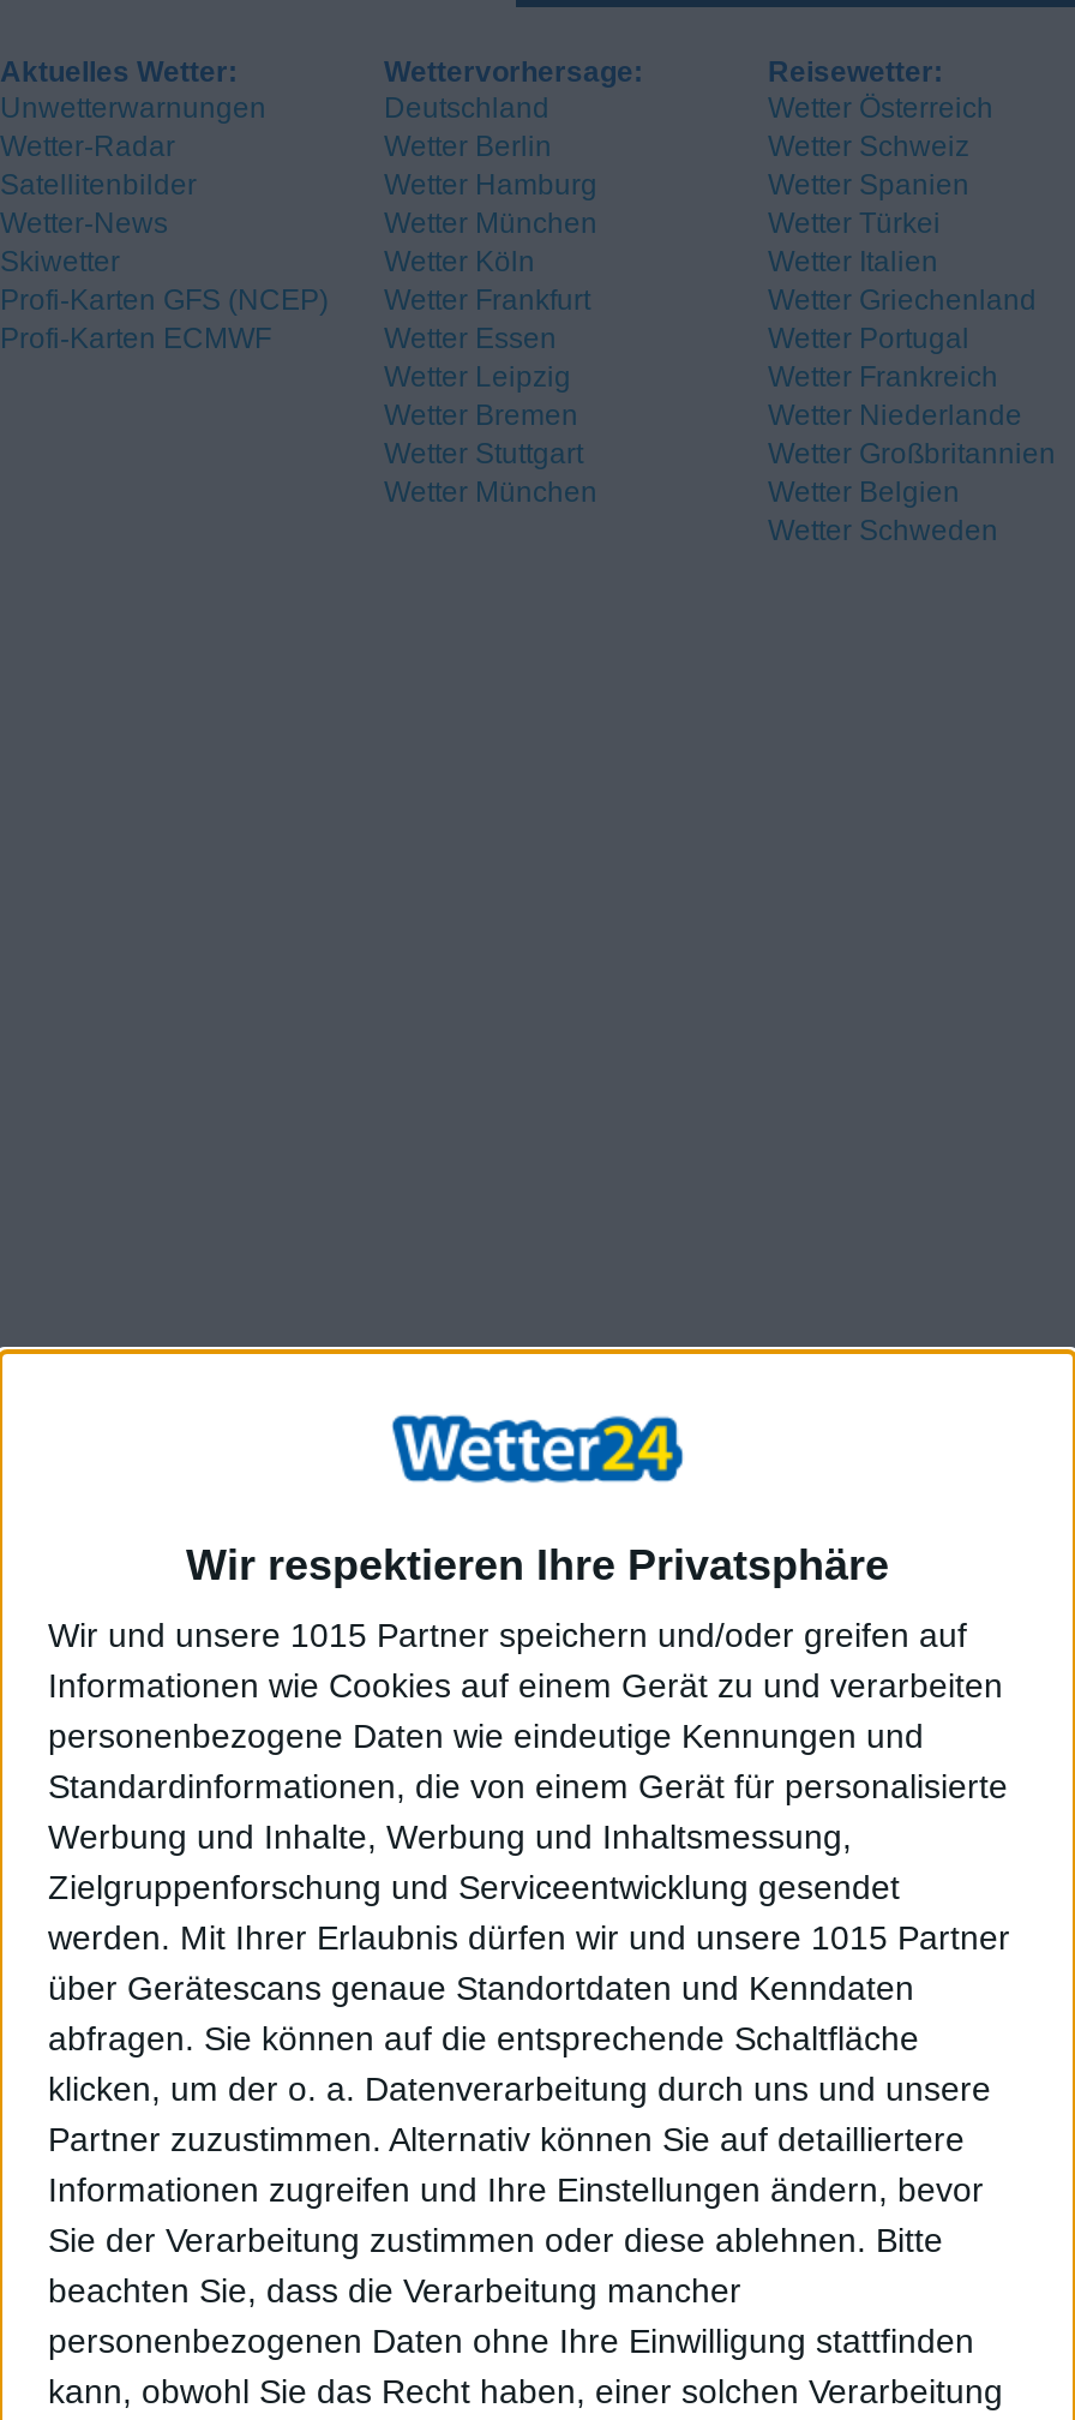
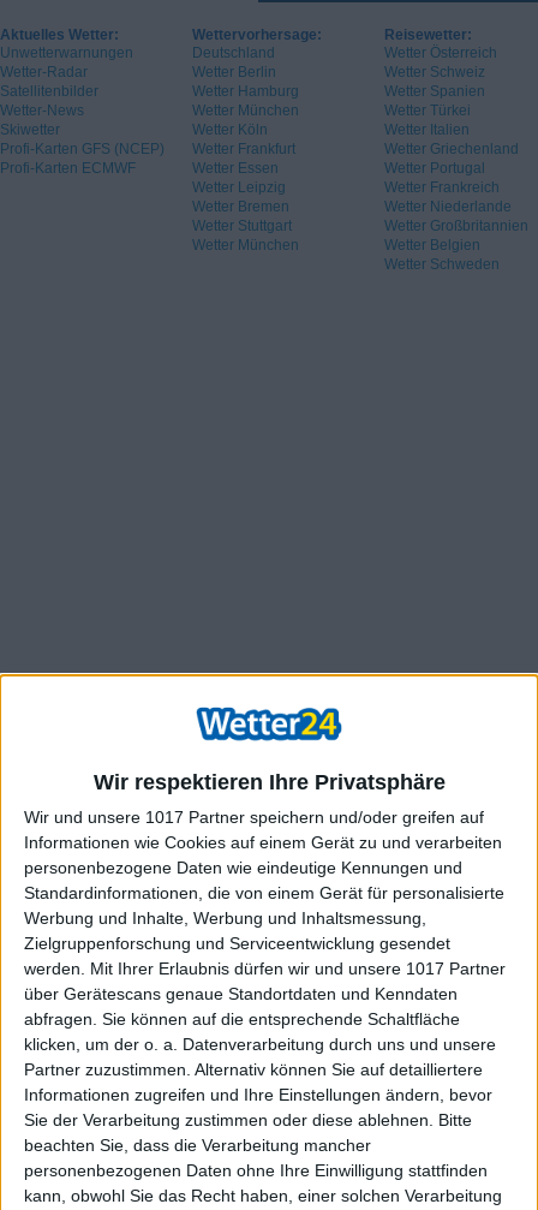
- Wir und unsere 1015 Partner speichern und/oder greifen auf
+ Wir und unsere 1017 Partner speichern und/oder greifen auf

- werden. Mit Ihrer Erlaubnis dürfen wir und unsere 1015 Partner
+ werden. Mit Ihrer Erlaubnis dürfen wir und unsere 1017 Partner
